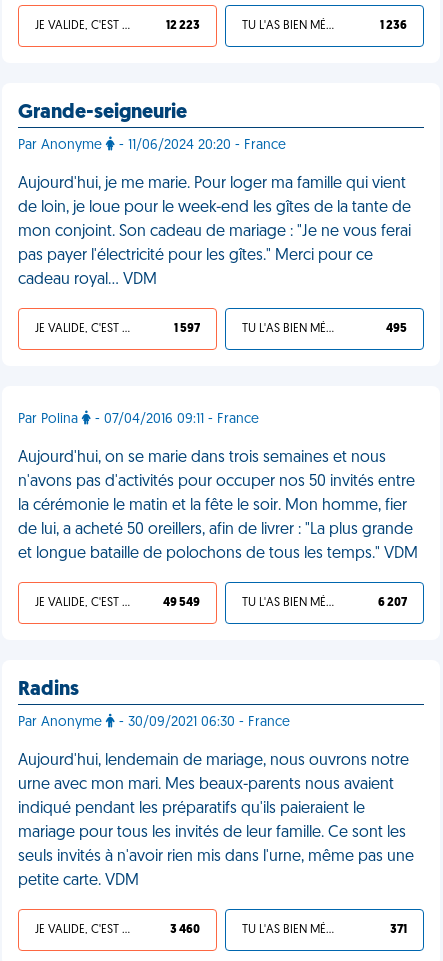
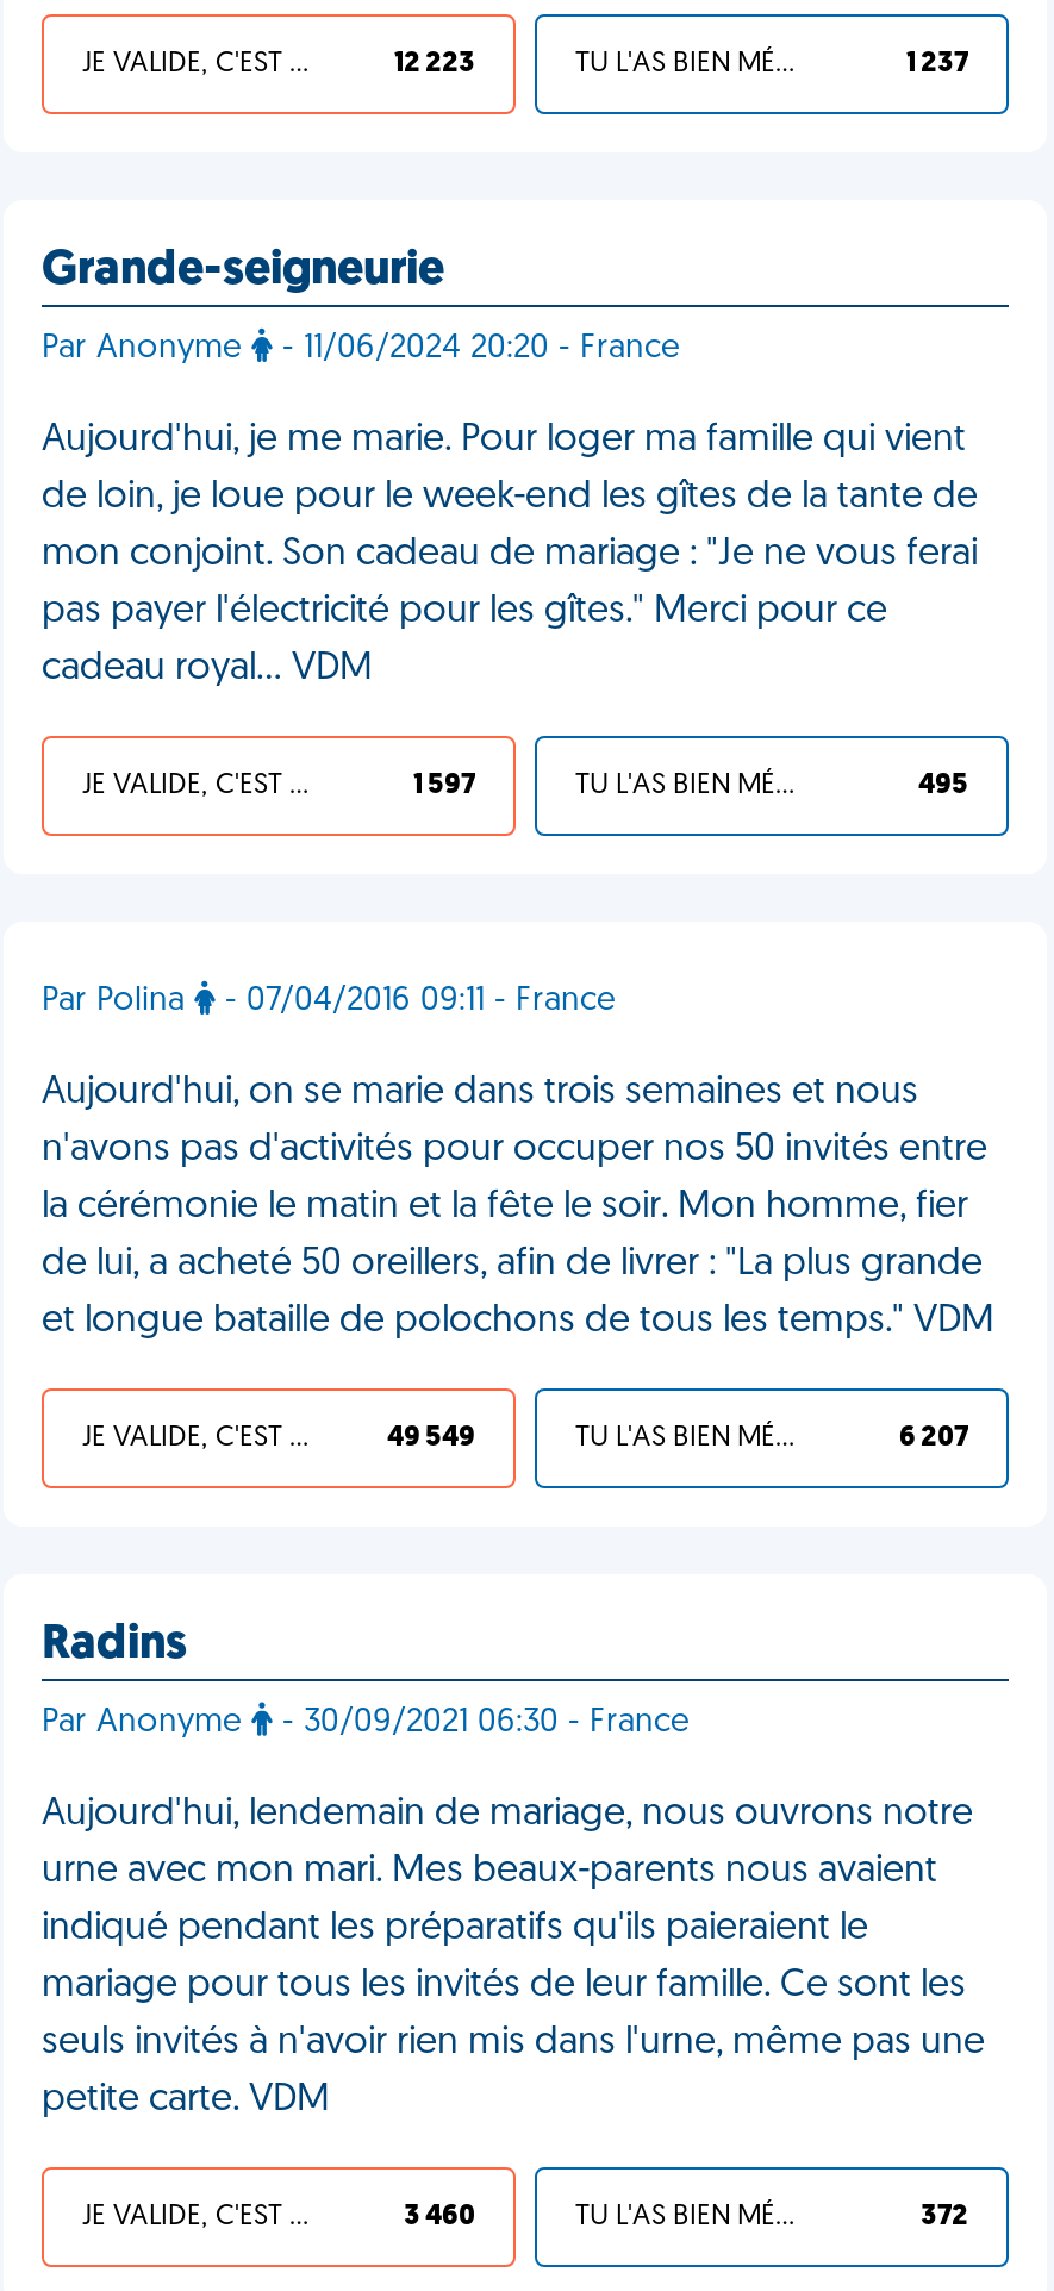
- 1 236
+ 1 237

- 371
+ 372
